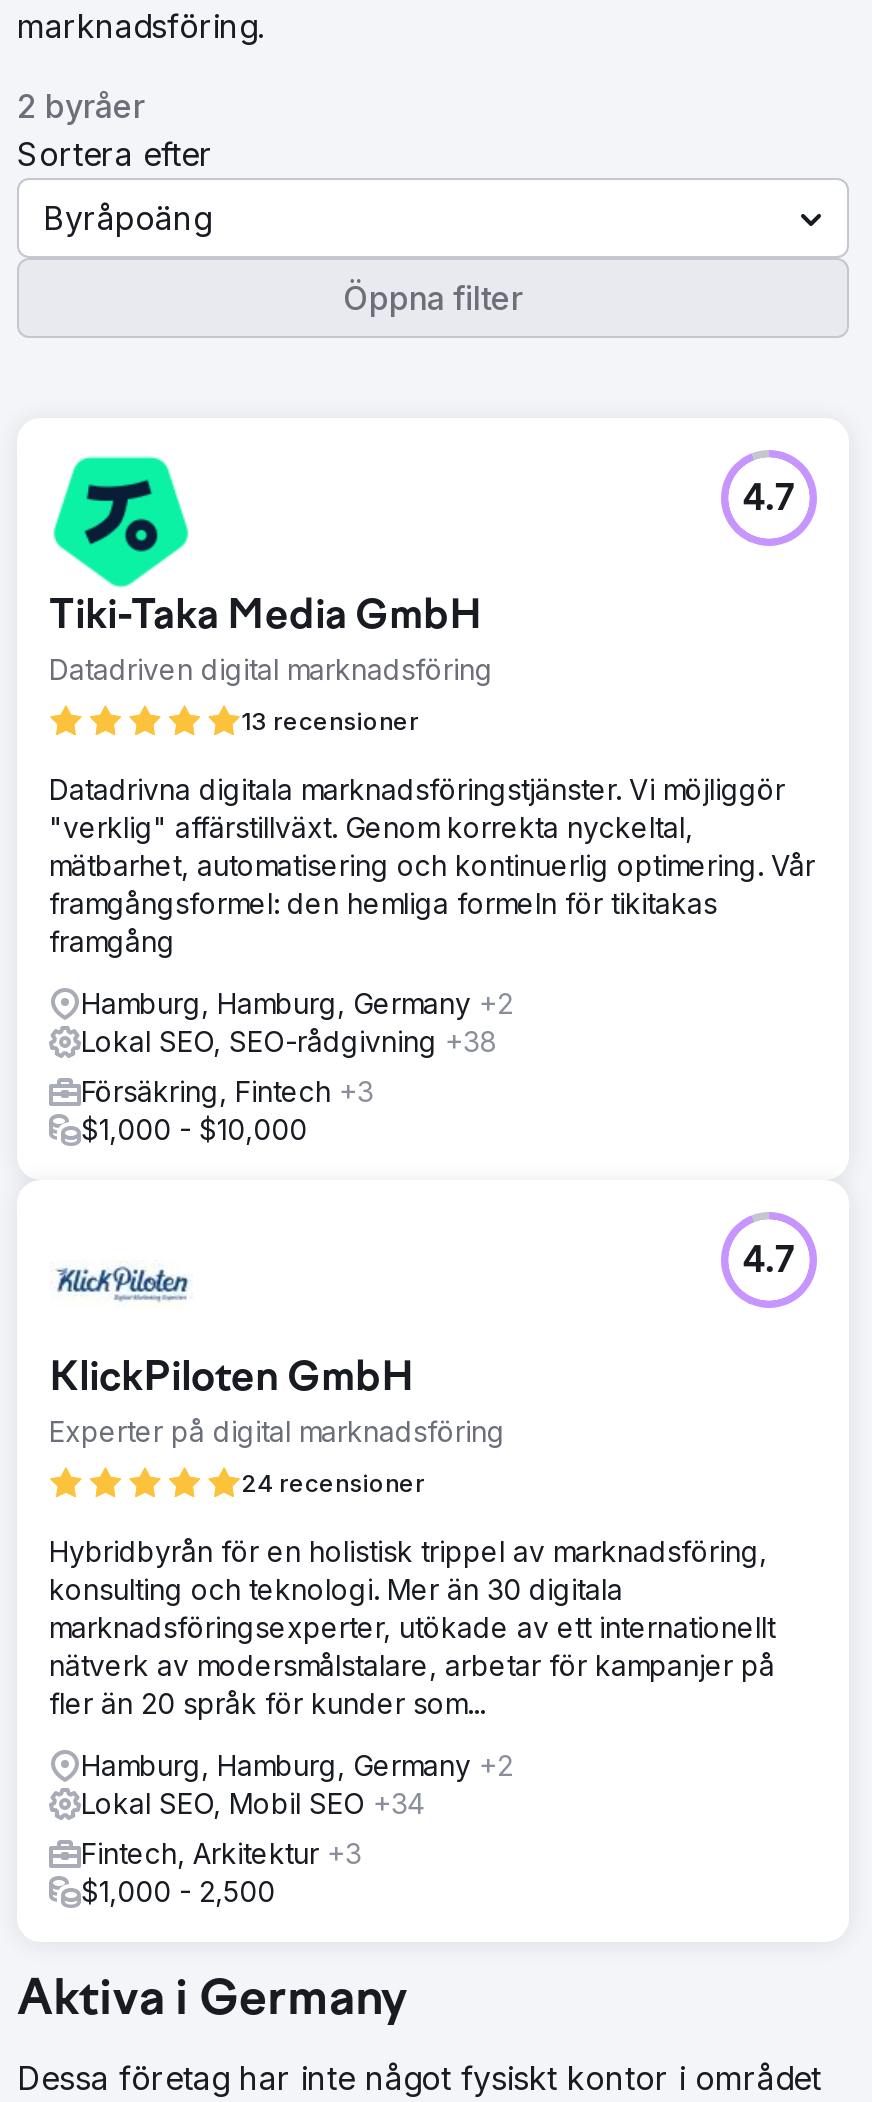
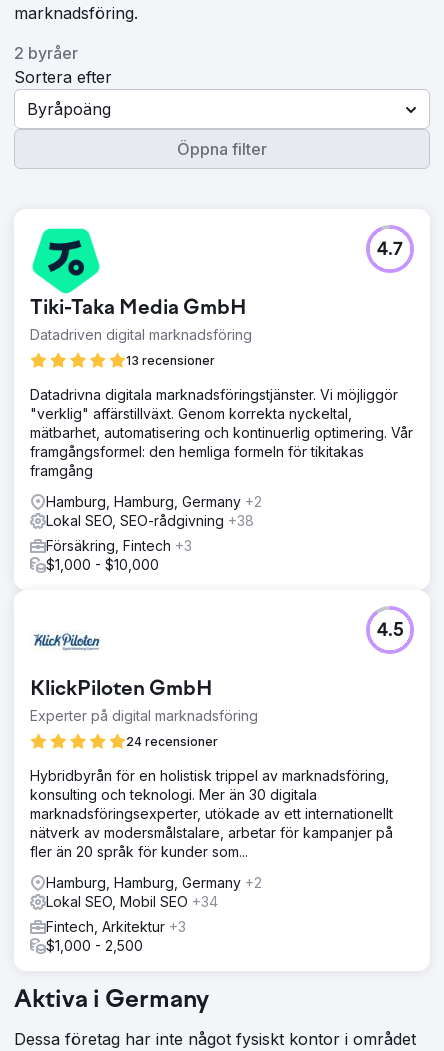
- 4.7
+ 4.5
